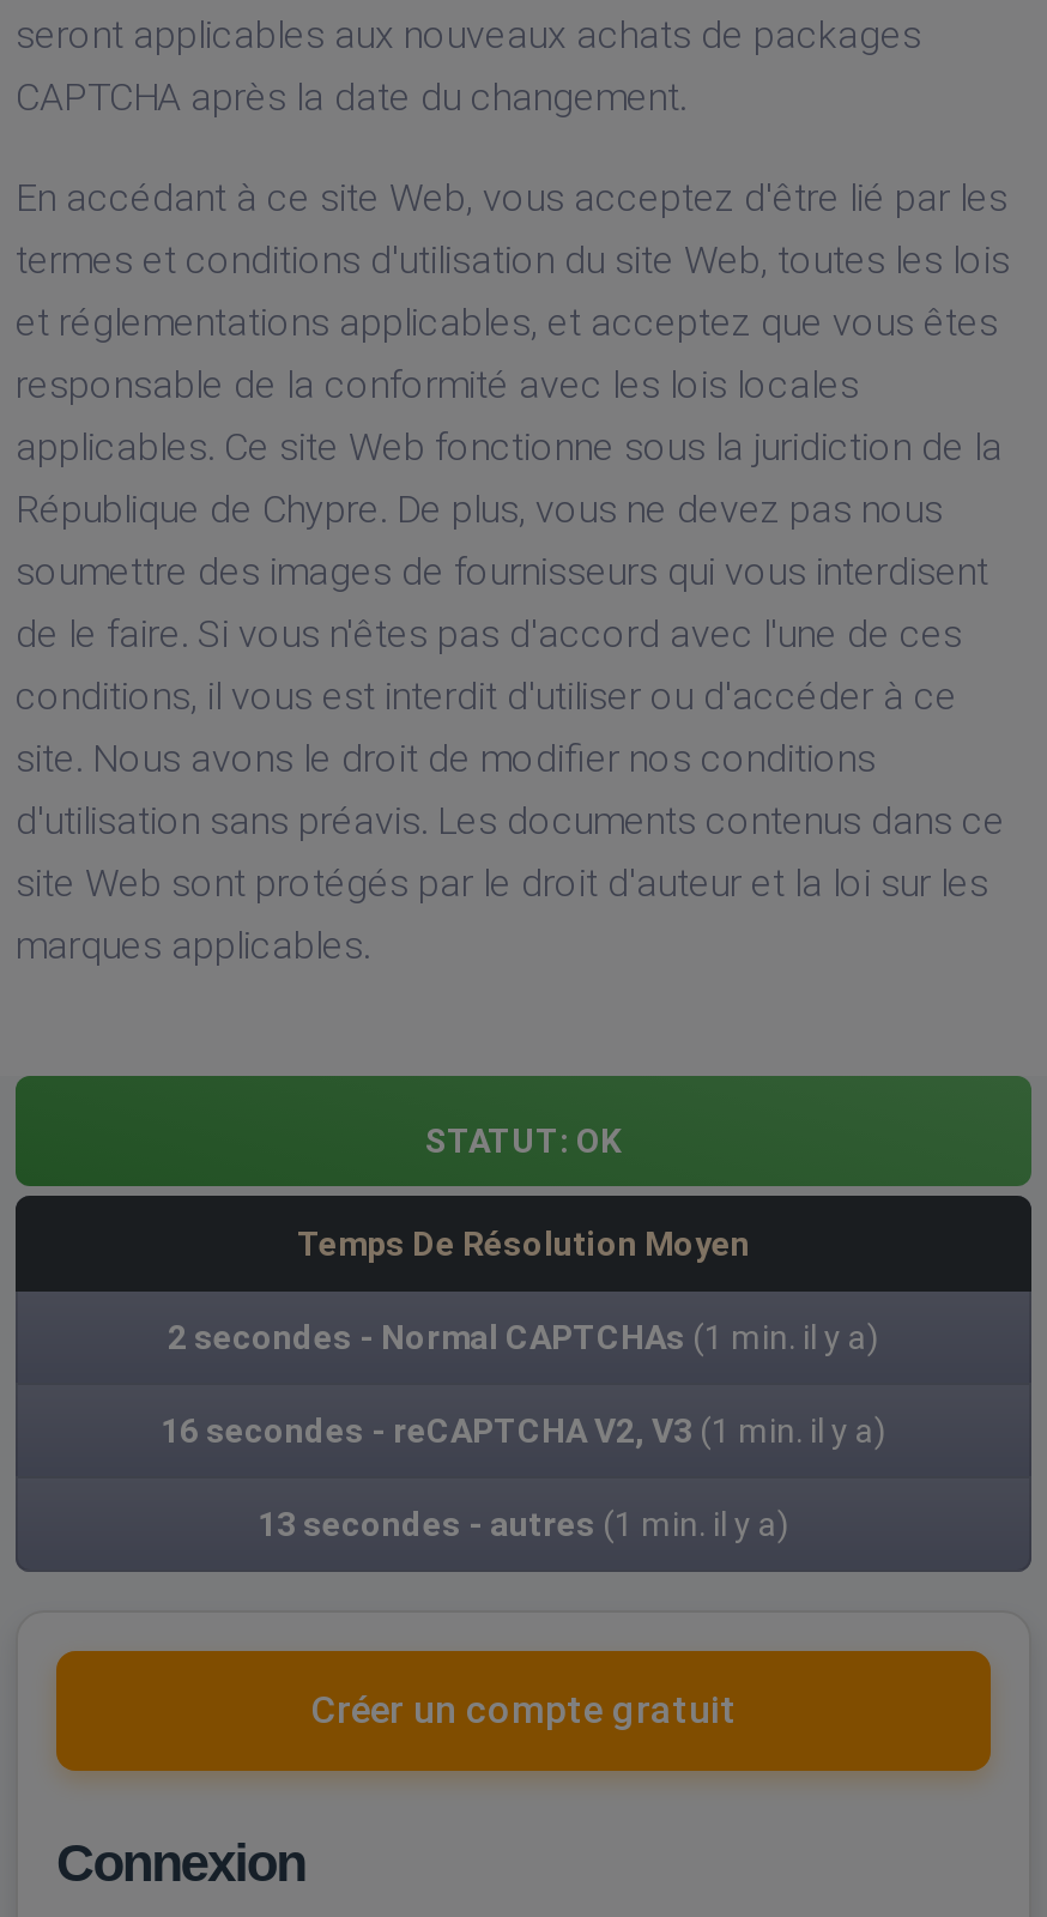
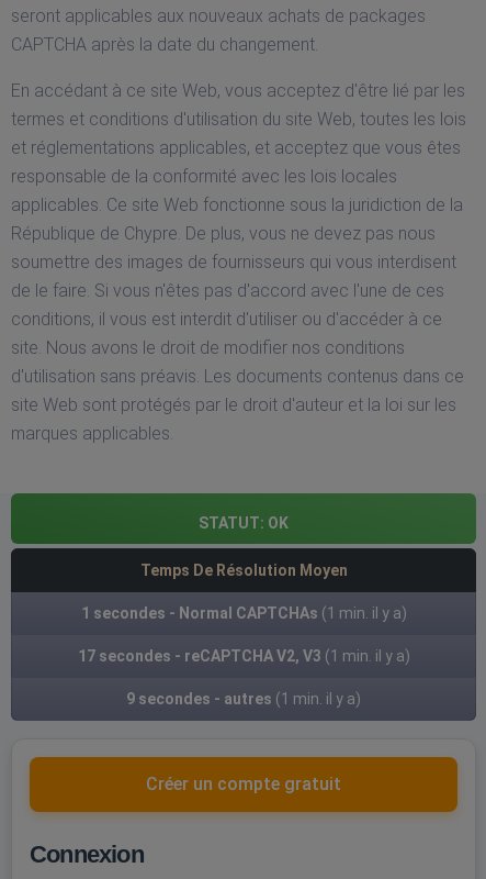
- 2 secondes - Normal CAPTCHAs (1 min. il y a)
+ 1 secondes - Normal CAPTCHAs (1 min. il y a)

- 16 secondes - reCAPTCHA V2, V3 (1 min. il y a)
+ 17 secondes - reCAPTCHA V2, V3 (1 min. il y a)

- 13 secondes - autres (1 min. il y a)
+ 9 secondes - autres (1 min. il y a)
